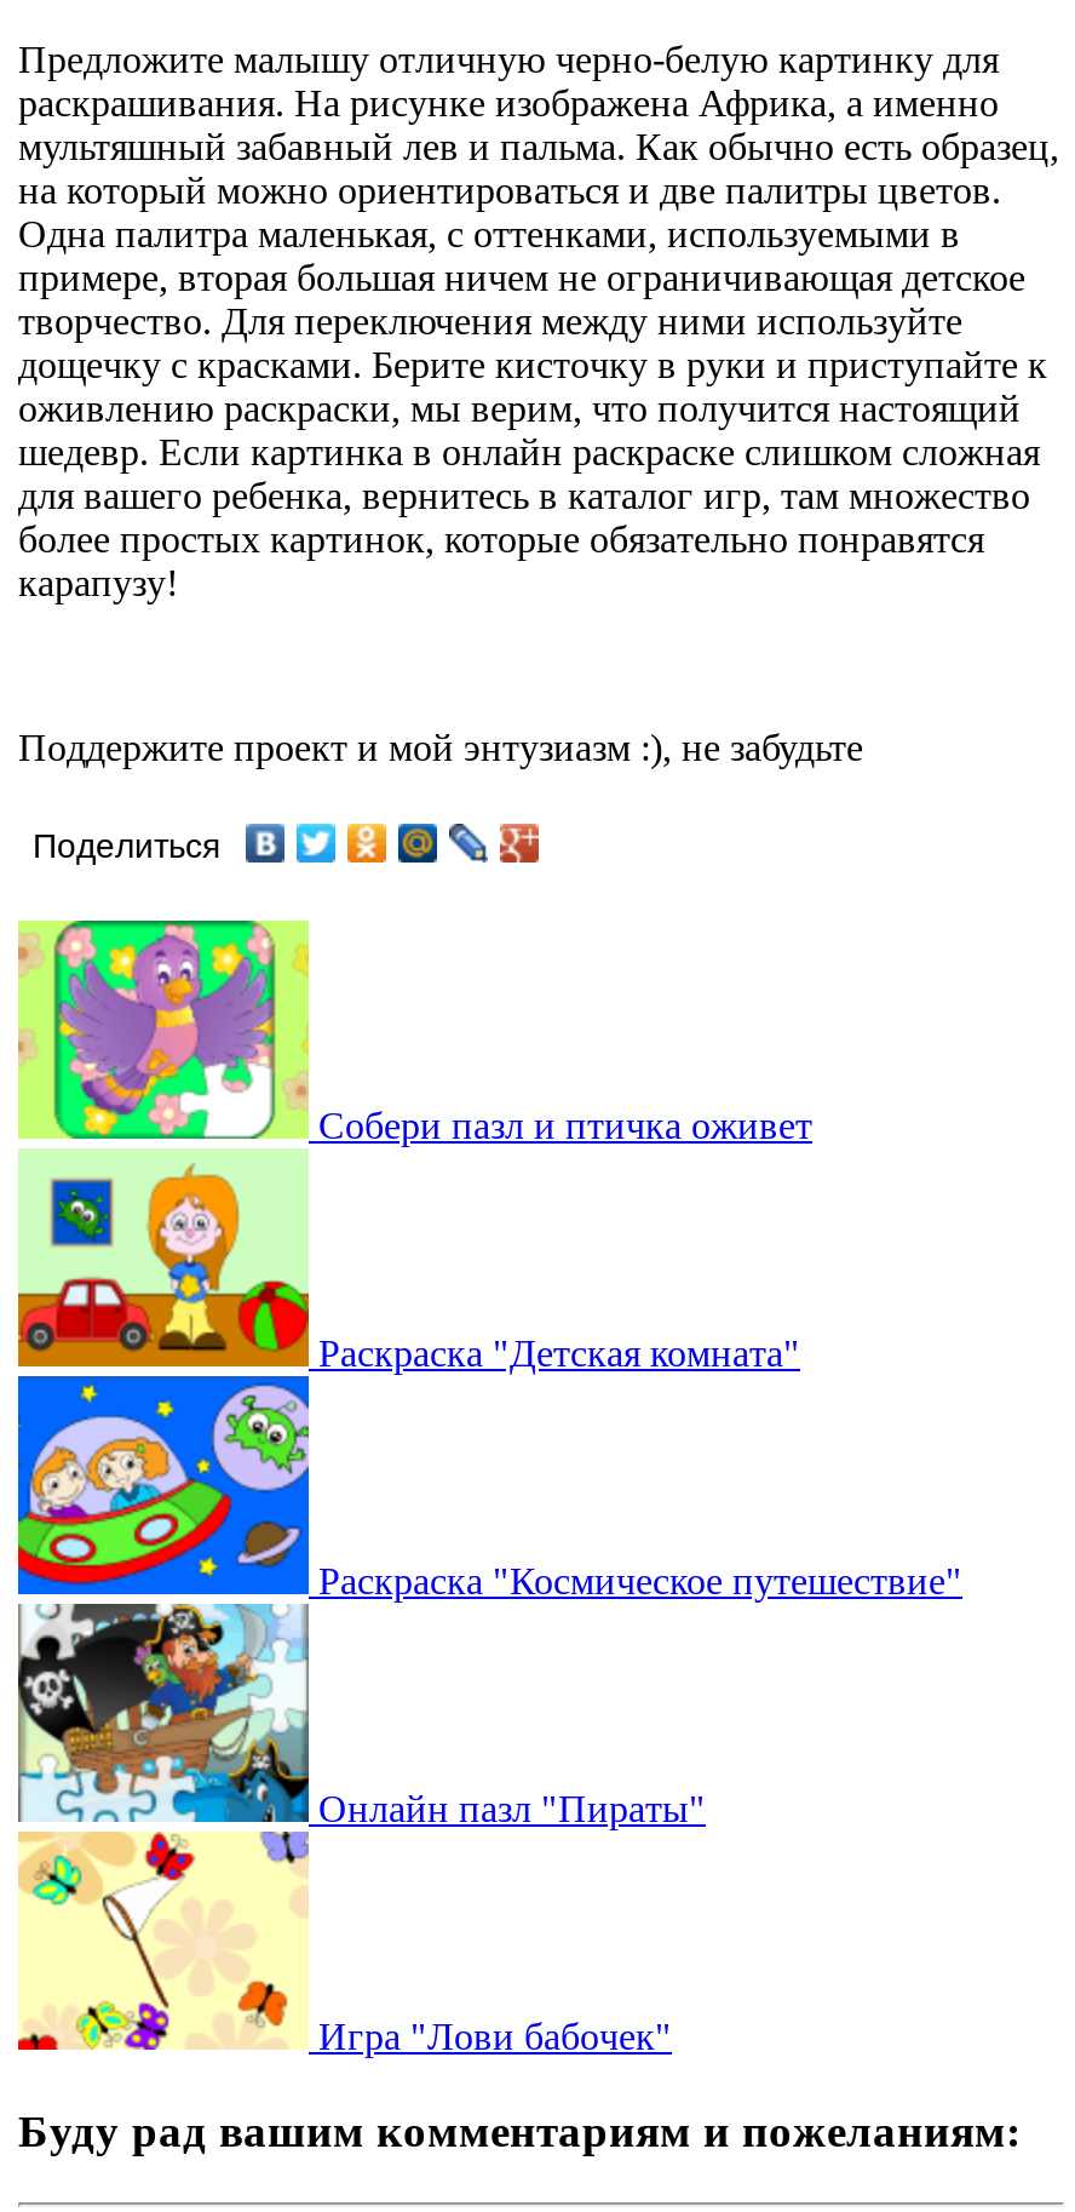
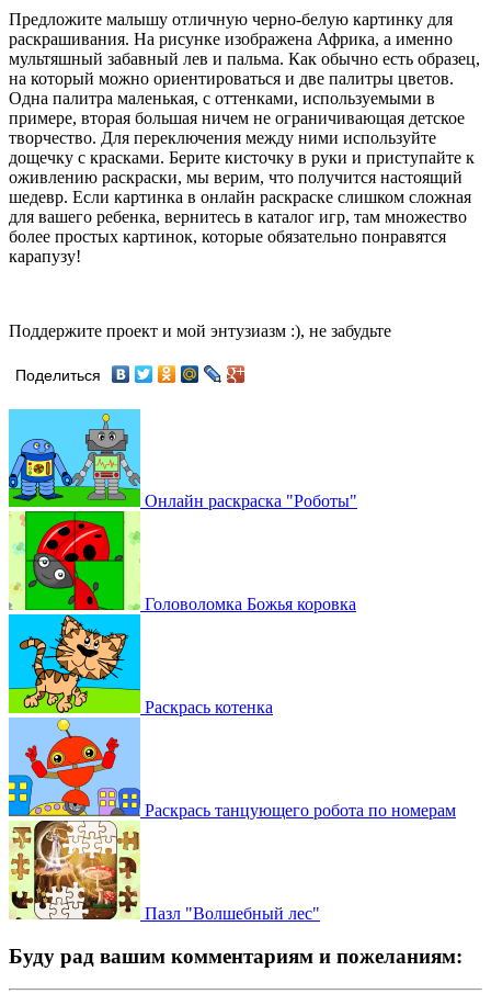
- [image]
- Собери пазл и птичка оживет
+ [image]
+ Онлайн раскраска "Роботы"

- Раскраска "Детская комната"
+ Головоломка Божья коровка

- Раскраска "Космическое путешествие"
+ Раскрась котенка

- Онлайн пазл "Пираты"
+ Раскрась танцующего робота по номерам

- Игра "Лови бабочек"
+ Пазл "Волшебный лес"
